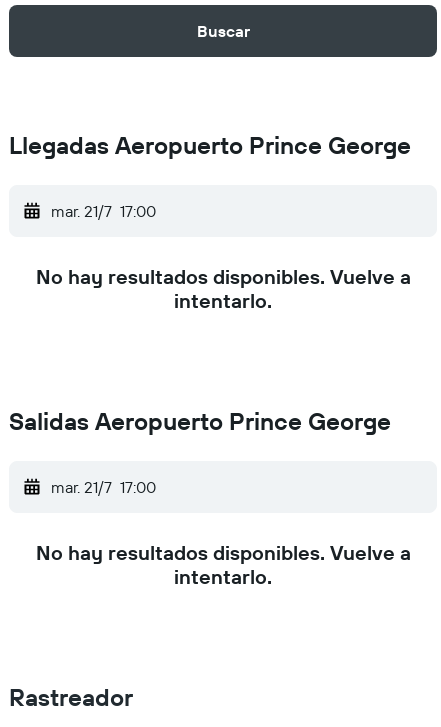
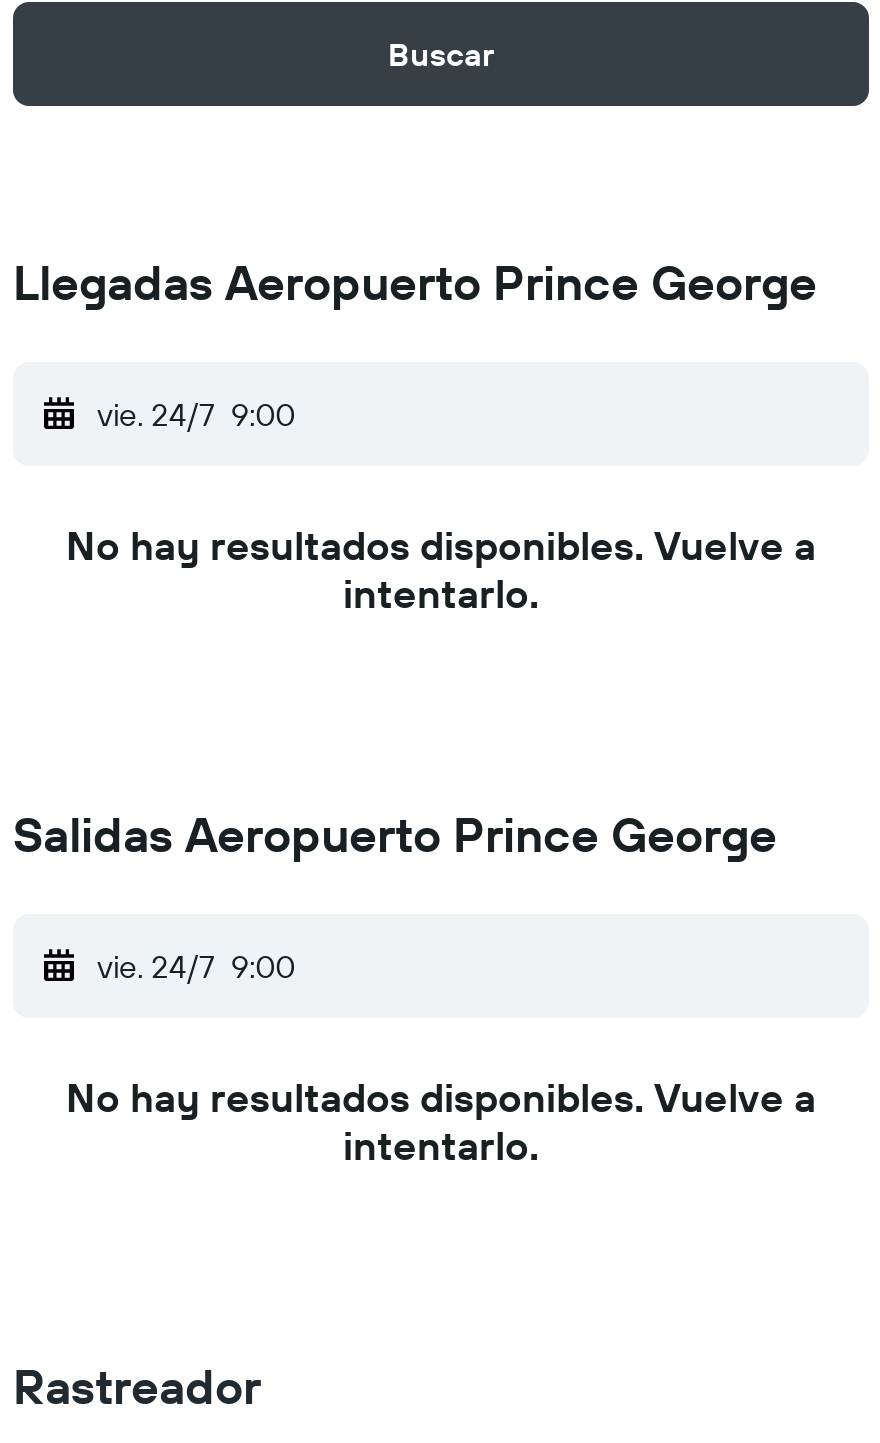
- mar. 21/7 17:00
+ vie. 24/7 9:00

- mar. 21/7 17:00
+ vie. 24/7 9:00
